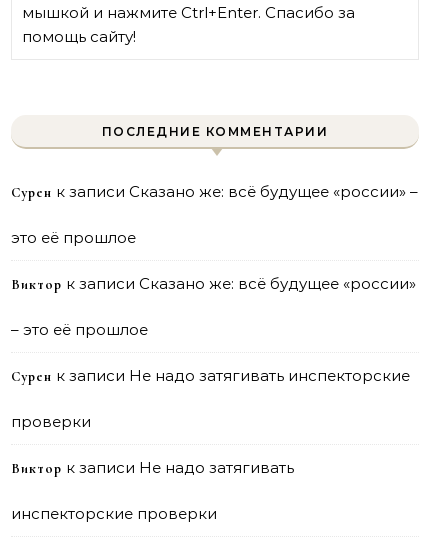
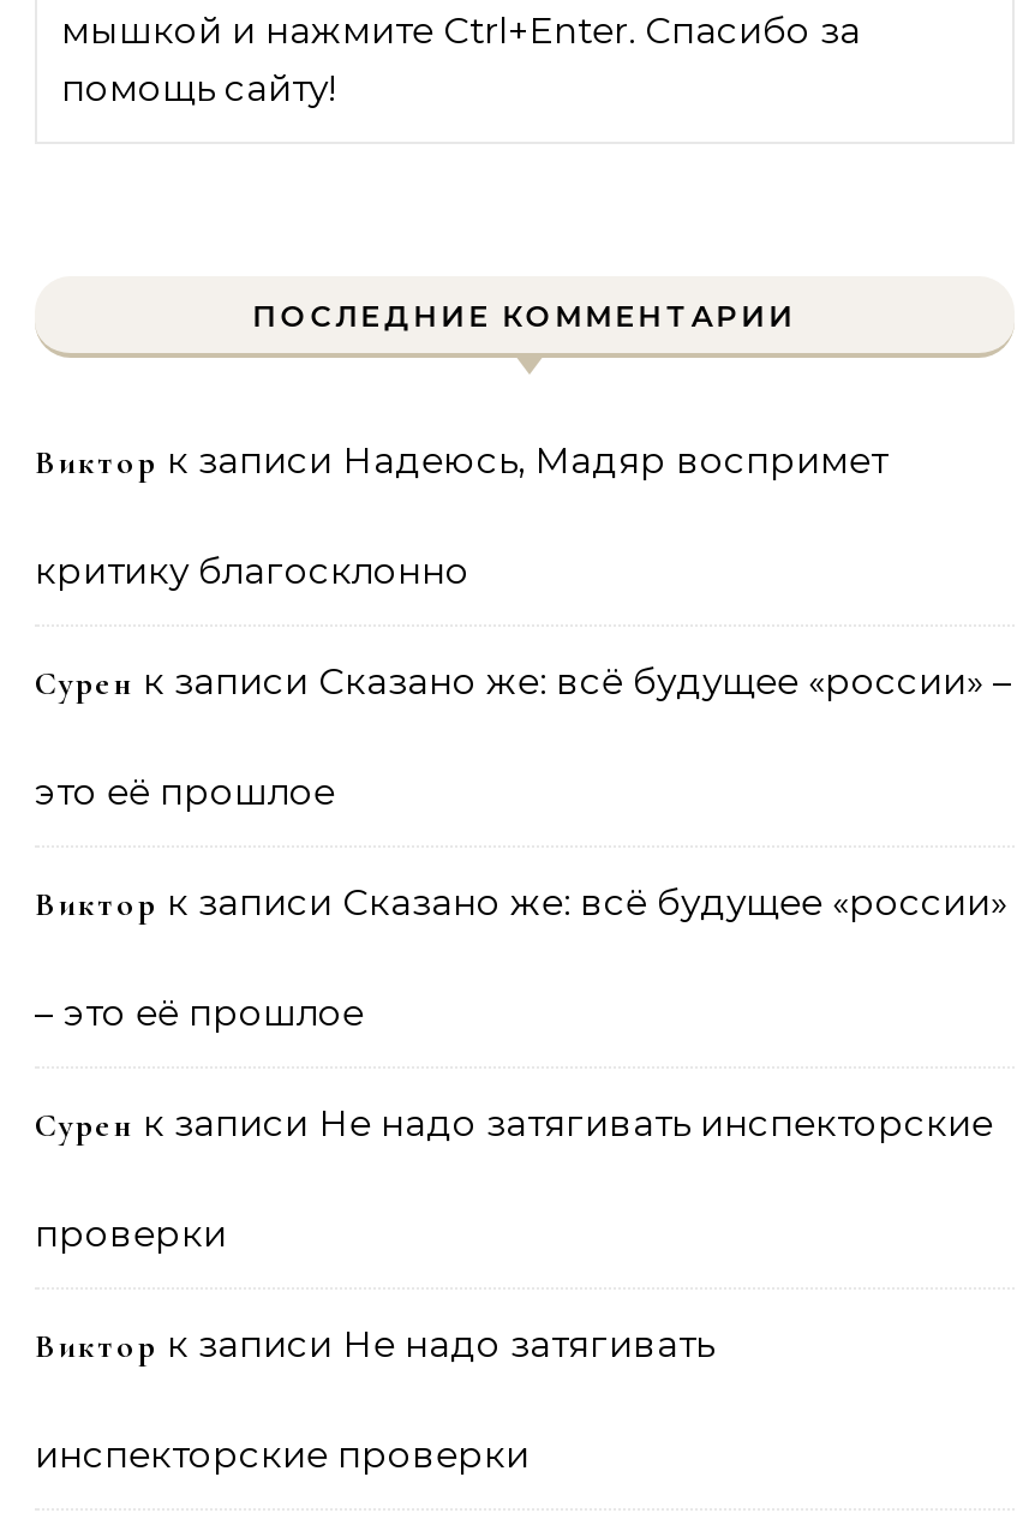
+ Виктор к записи Надеюсь, Мадяр воспримет
+ критику благосклонно
